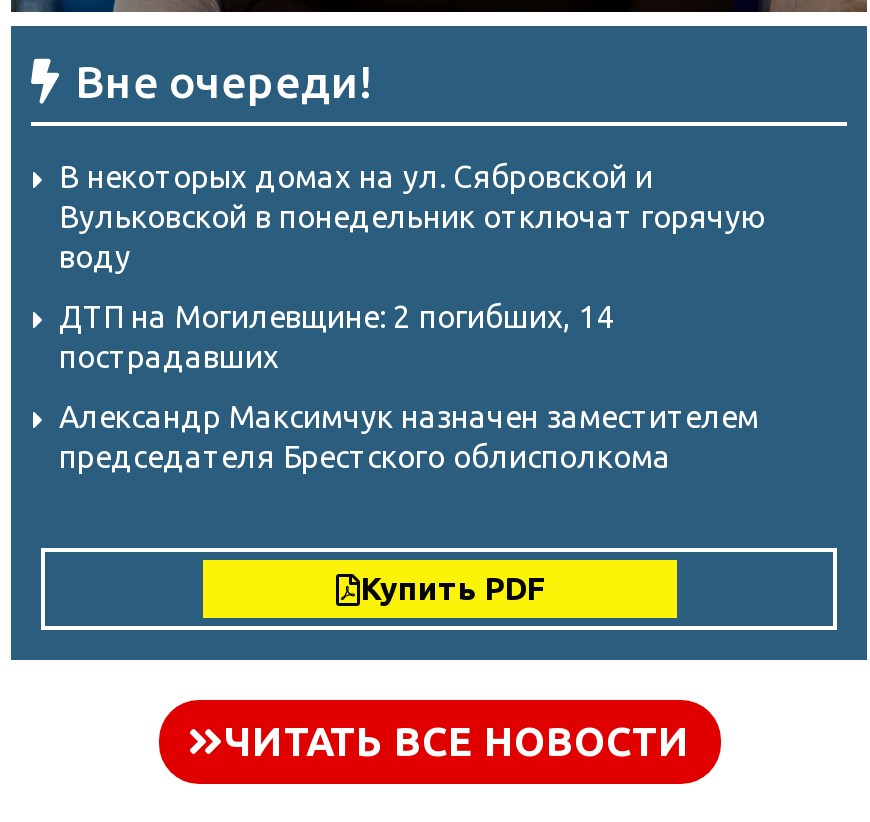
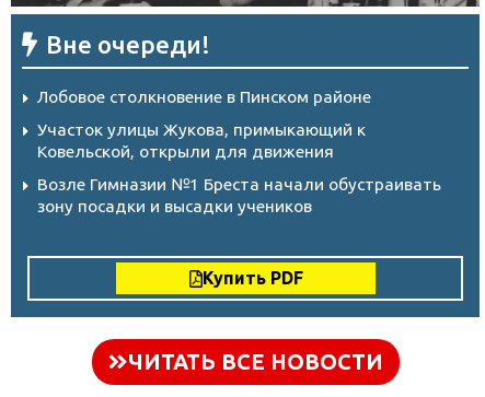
- В некоторых домах на ул. Сябровской и
- Вульковской в понедельник отключат горячую
- воду
+ Лобовое столкновение в Пинском районе

- ДТП на Могилевщине: 2 погибших, 14
- пострадавших
+ Участок улицы Жукова, примыкающий к
+ Ковельской, открыли для движения

- Александр Максимчук назначен заместителем
- председателя Брестского облисполкома
+ Возле Гимназии №1 Бреста начали обустраивать
+ зону посадки и высадки учеников
